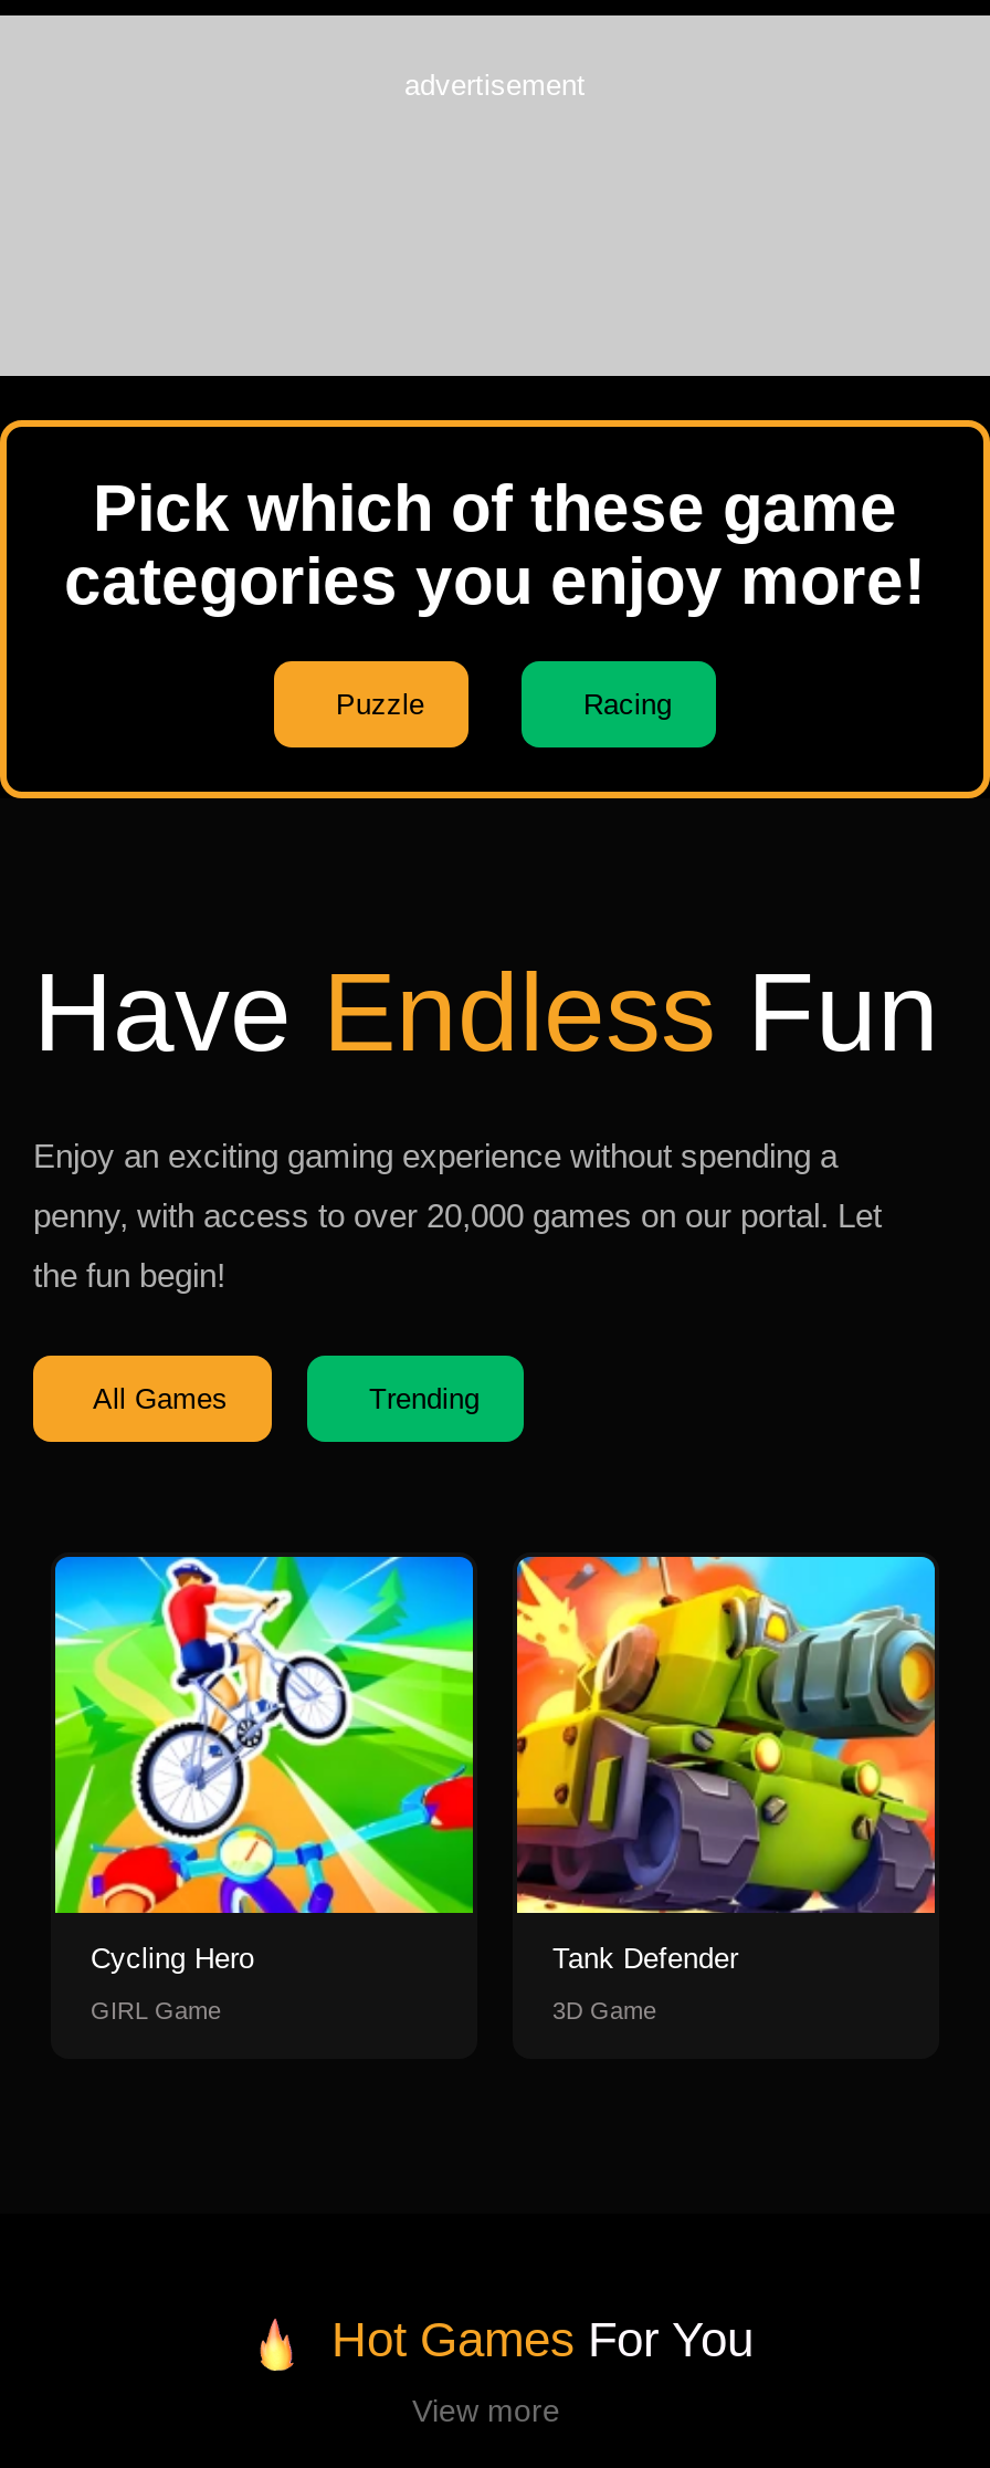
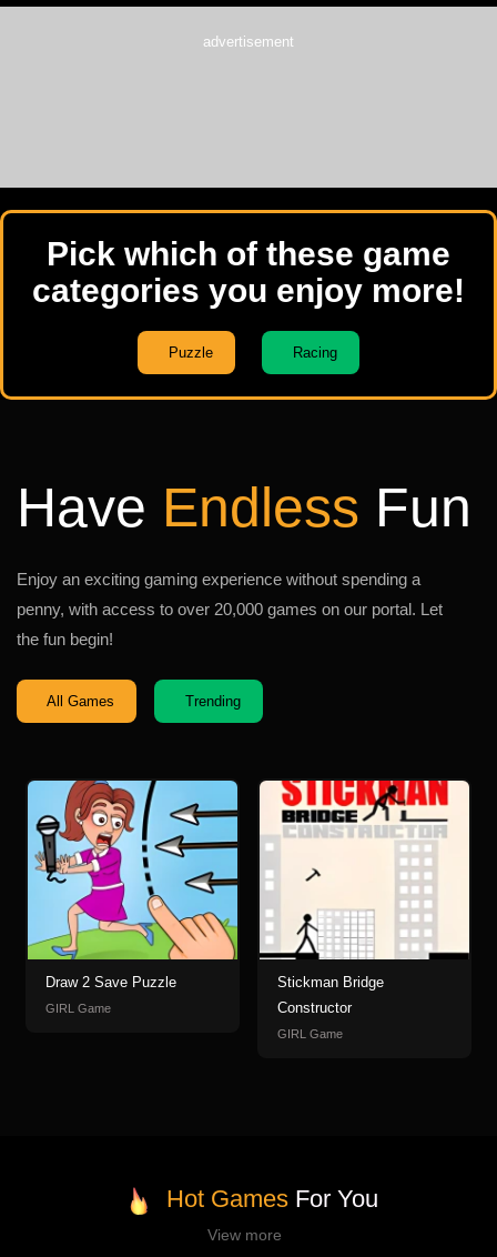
- [image]
- Cycling Hero
+ [image]
+ Draw 2 Save Puzzle

- [image]
- Tank Defender
- 3D Game
+ [image]
+ Stickman Bridge
+ Constructor
+ GIRL Game
